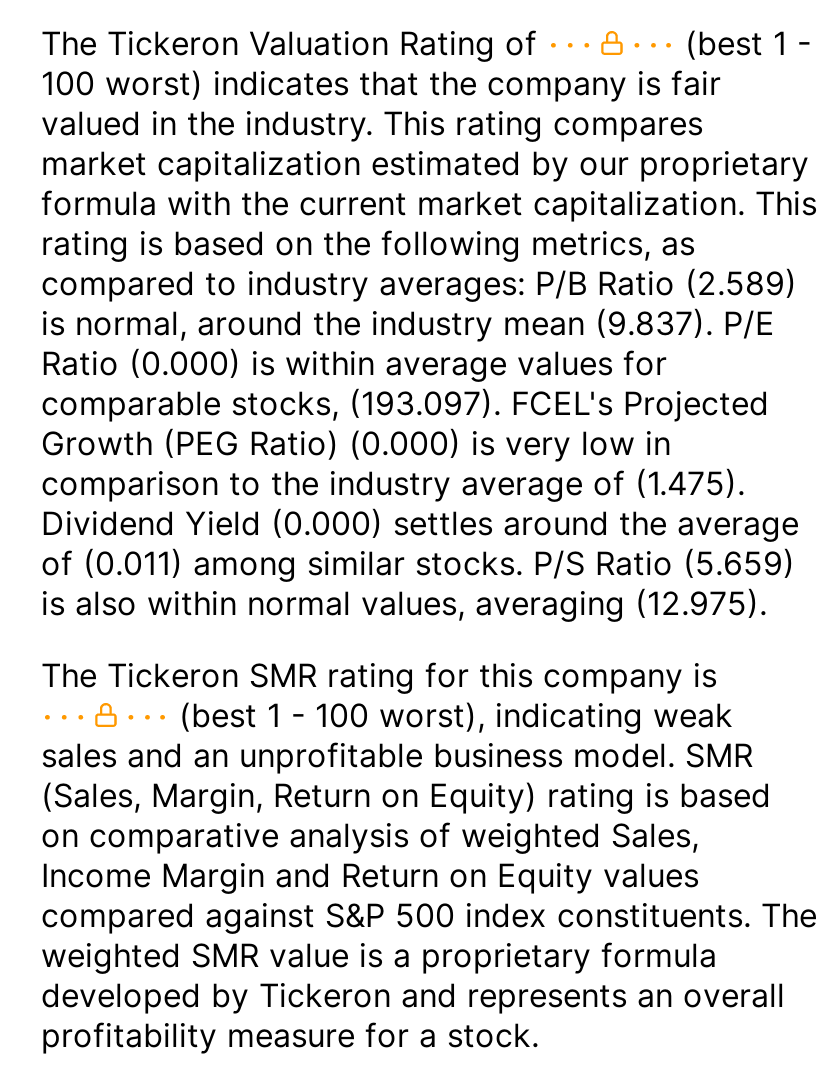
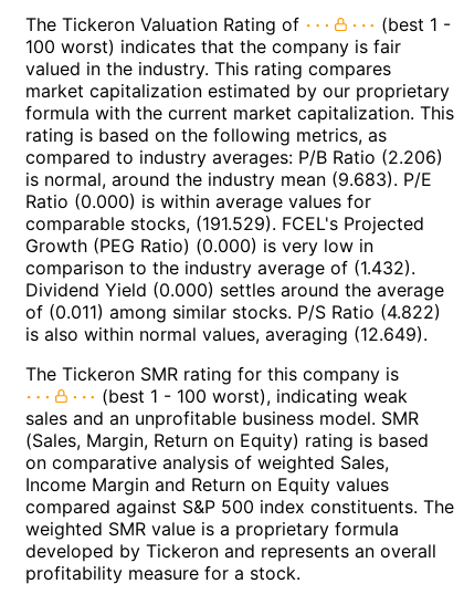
- compared to industry averages: P/B Ratio (2.589)
+ compared to industry averages: P/B Ratio (2.206)

- is normal, around the industry mean (9.837). P/E
+ is normal, around the industry mean (9.683). P/E

- comparable stocks, (193.097). FCEL's Projected
+ comparable stocks, (191.529). FCEL's Projected

- comparison to the industry average of (1.475).
+ comparison to the industry average of (1.432).

- of (0.011) among similar stocks. P/S Ratio (5.659)
+ of (0.011) among similar stocks. P/S Ratio (4.822)

- is also within normal values, averaging (12.975).
+ is also within normal values, averaging (12.649).
